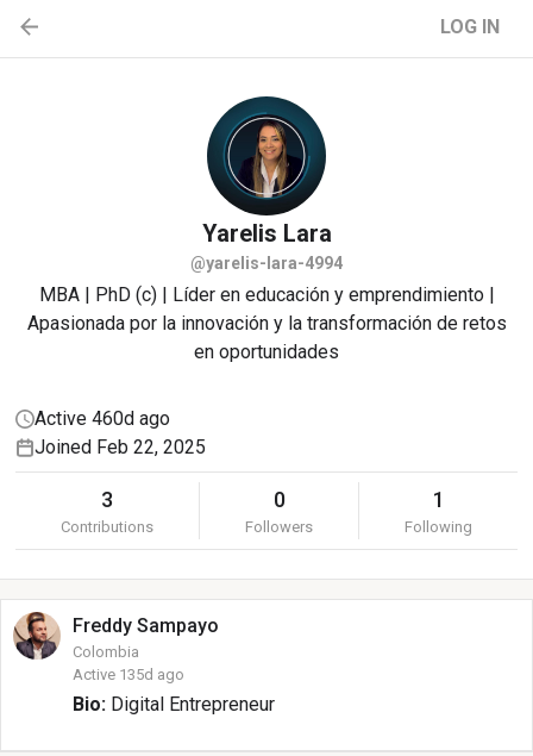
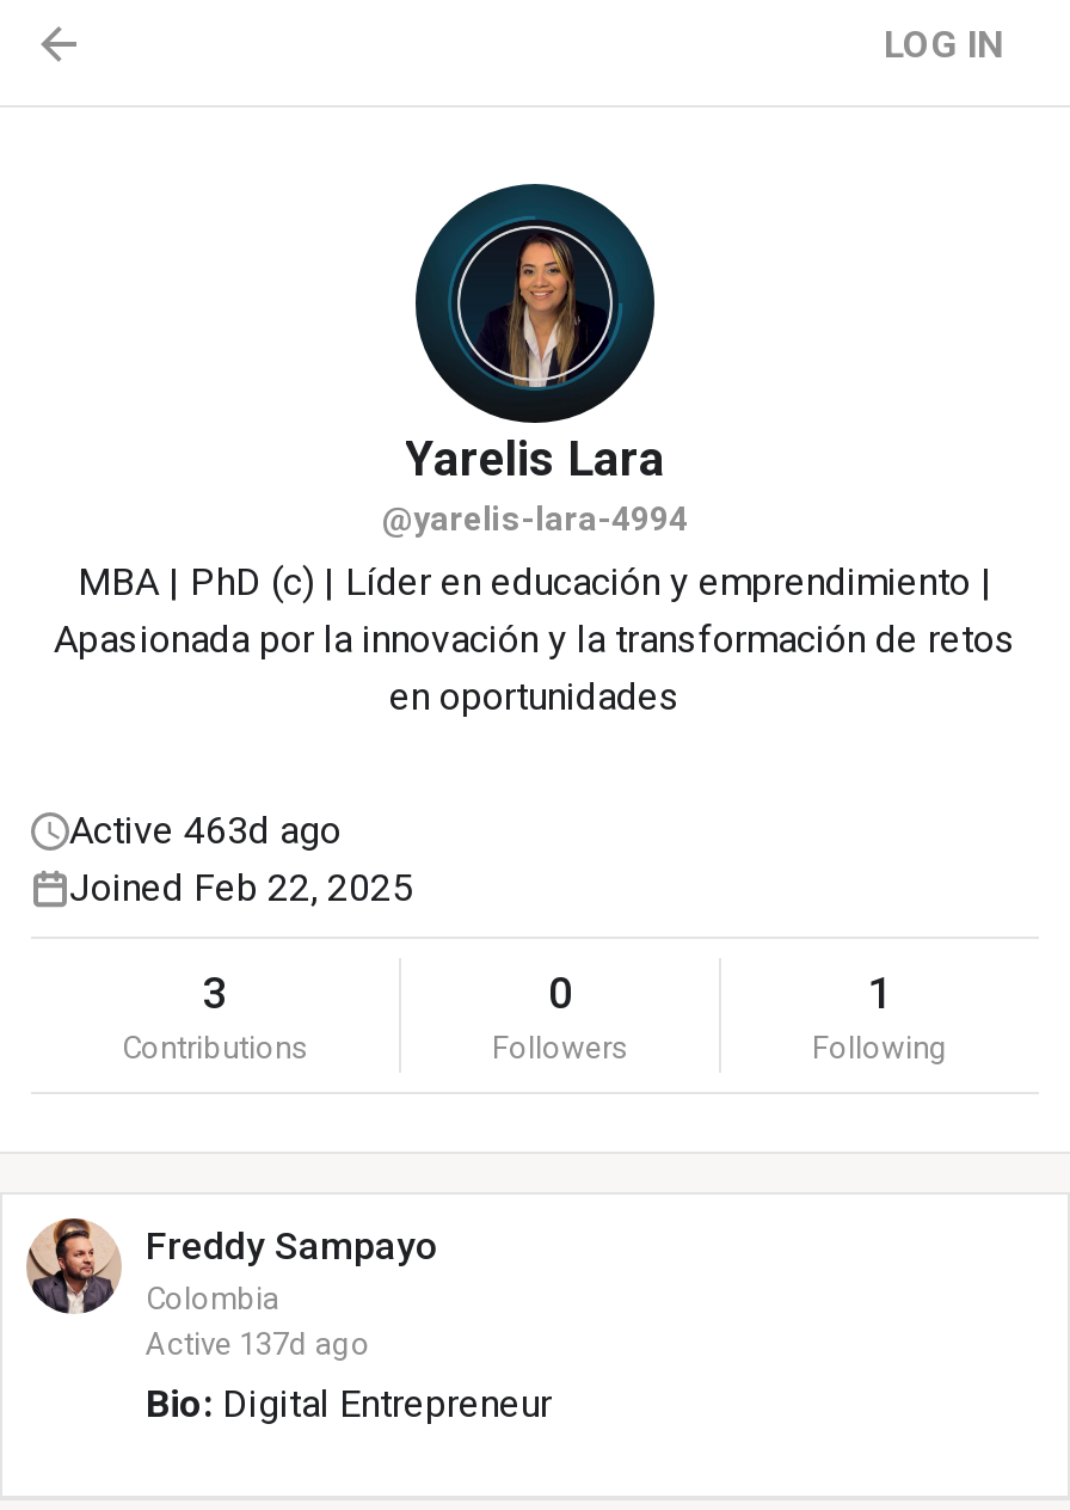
- Active 460d ago
+ Active 463d ago

- Active 135d ago
+ Active 137d ago
